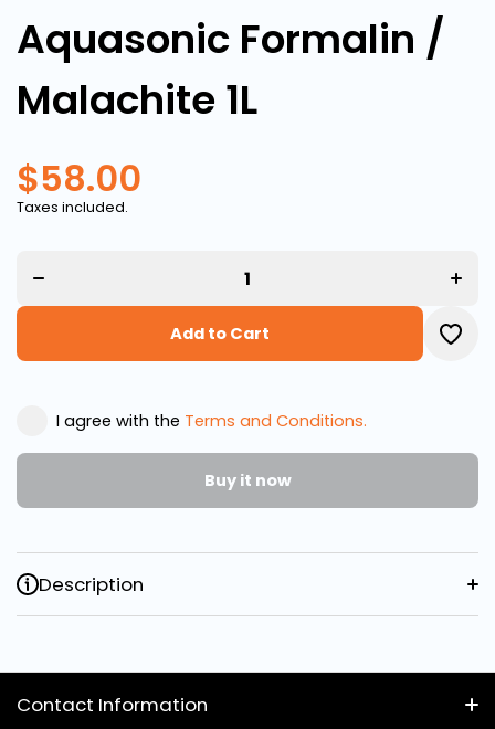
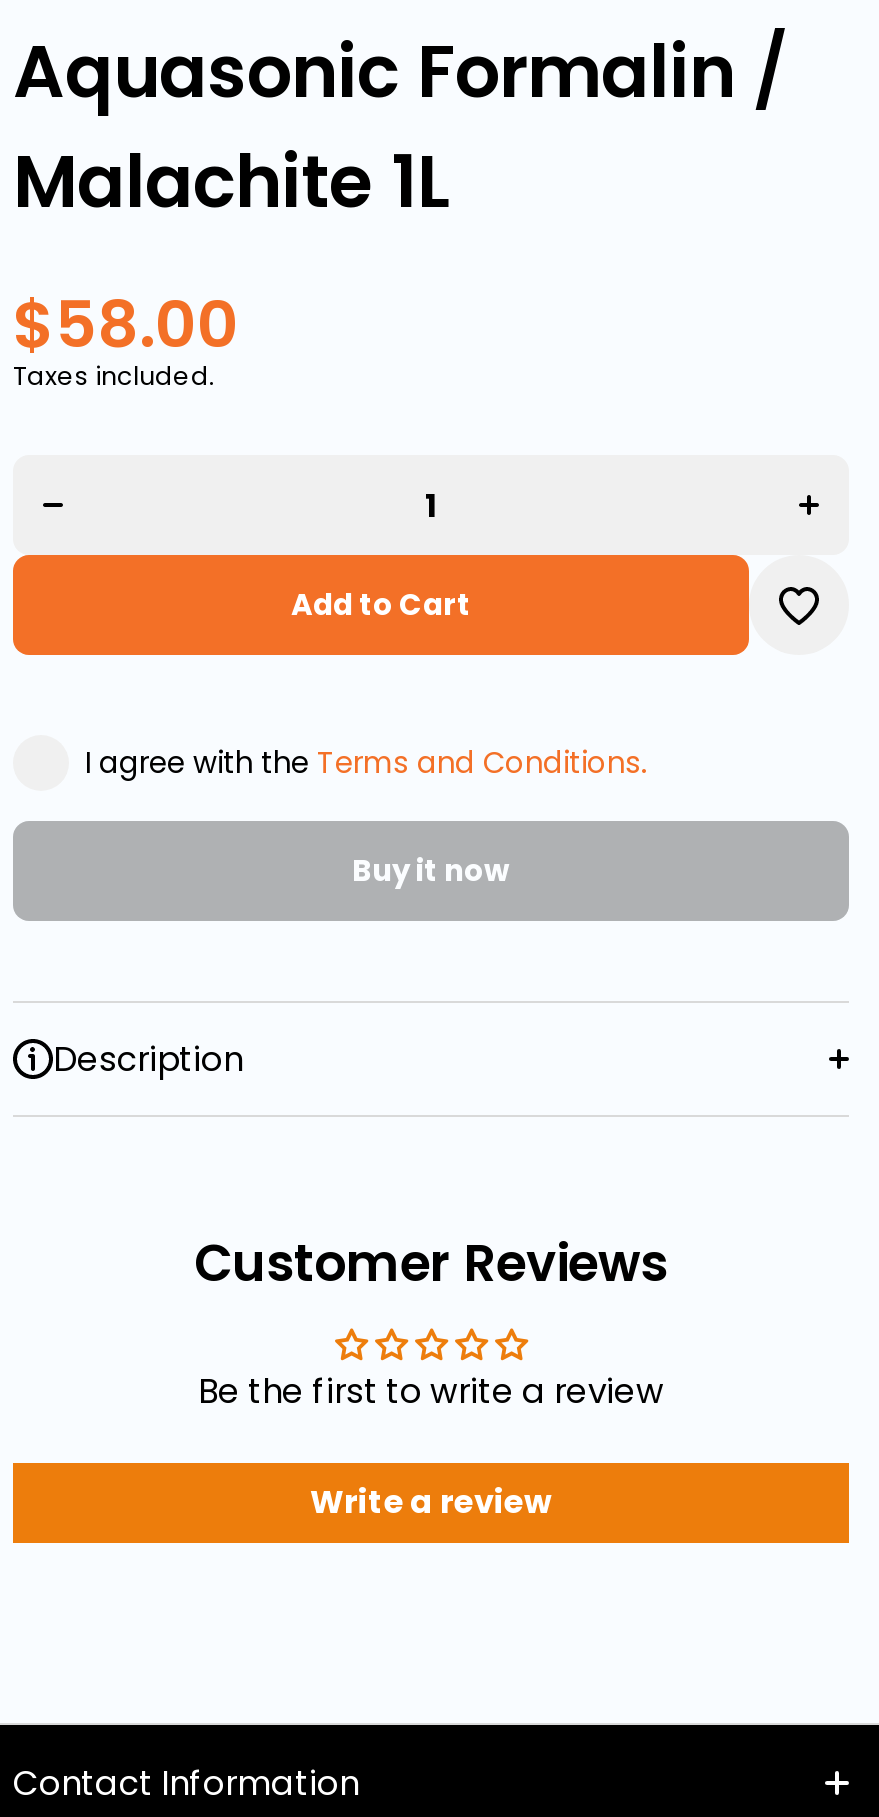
+ Customer Reviews
+ Be the first to write a review
+ Write a review
